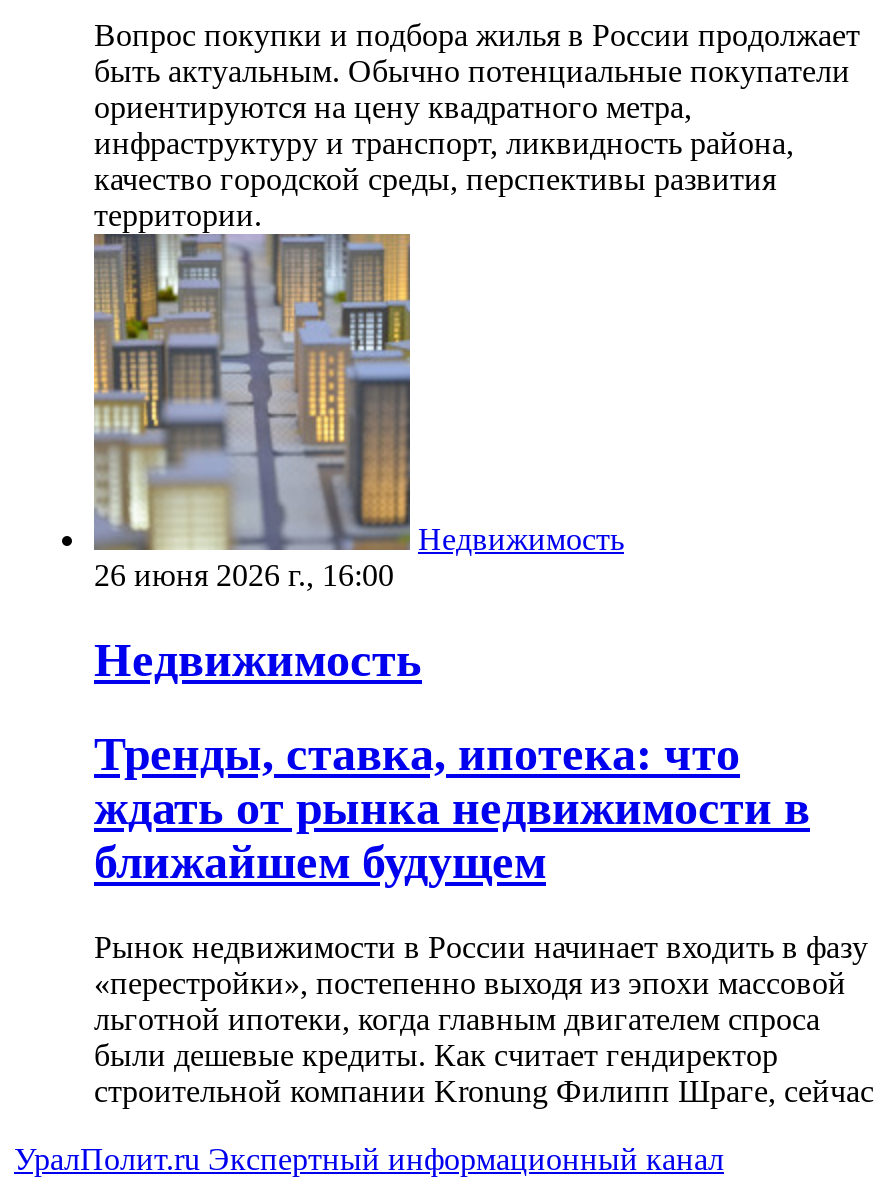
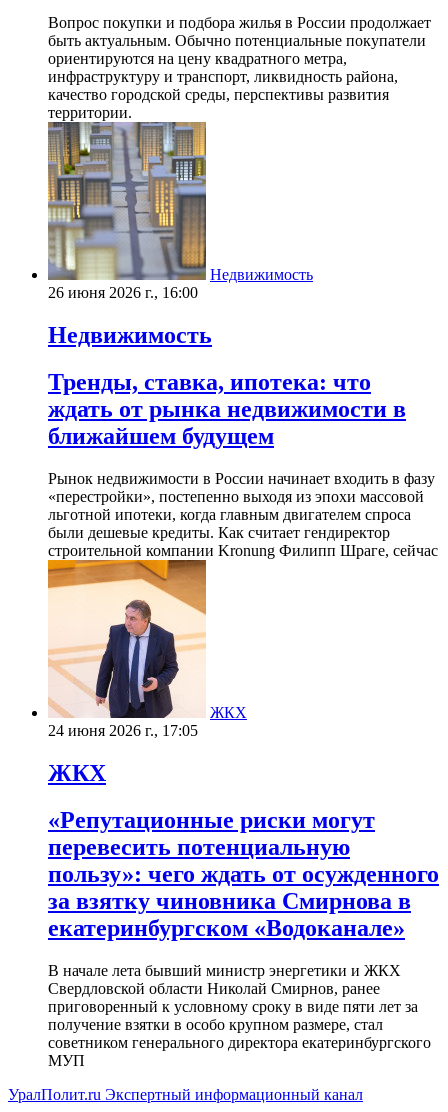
+ [image]
+ ЖКХ
+ 24 июня 2026 г., 17:05
+ ЖКХ
+ «Репутационные риски могут
+ перевесить потенциальную
+ пользу»: чего ждать от осужденного
+ за взятку чиновника Смирнова в
+ екатеринбургском «Водоканале»
+ В начале лета бывший министр энергетики и ЖКХ
+ Свердловской области Николай Смирнов, ранее
+ приговоренный к условному сроку в виде пяти лет за
+ получение взятки в особо крупном размере, стал
+ советником генерального директора екатеринбургского
+ МУП
